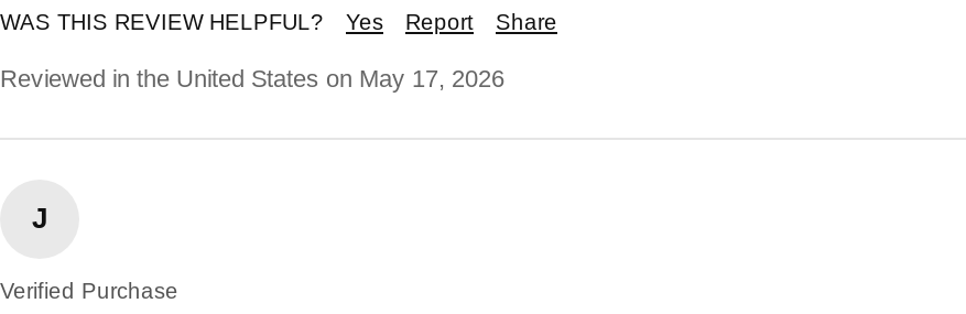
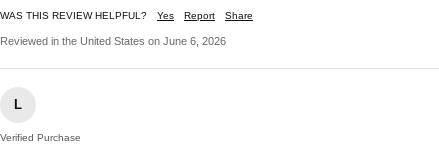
- Reviewed in the United States on May 17, 2026
+ Reviewed in the United States on June 6, 2026

- J
+ L
